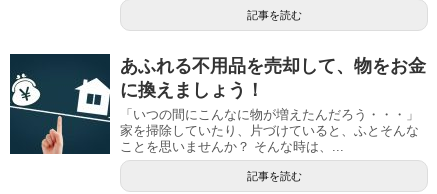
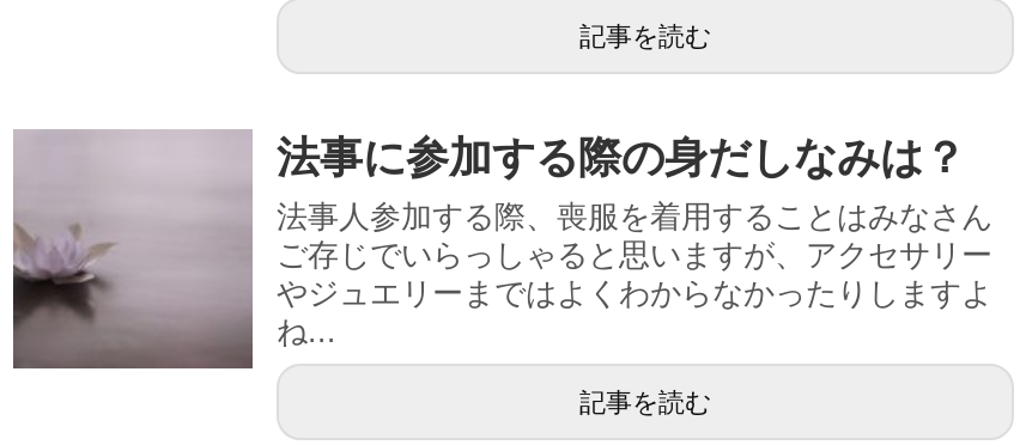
- [image]
- あふれる不用品を売却して、物をお金
- に換えましょう！
- 「いつの間にこんなに物が増えたんだろう・・・」
- 家を掃除していたり、片づけていると、ふとそんな
- ことを思いませんか？ そんな時は、...
+ [image]
+ 法事に参加する際の身だしなみは？
+ 法事人参加する際、喪服を着用することはみなさん
+ ご存じでいらっしゃると思いますが、アクセサリー
+ やジュエリーまではよくわからなかったりしますよ
+ ね...
